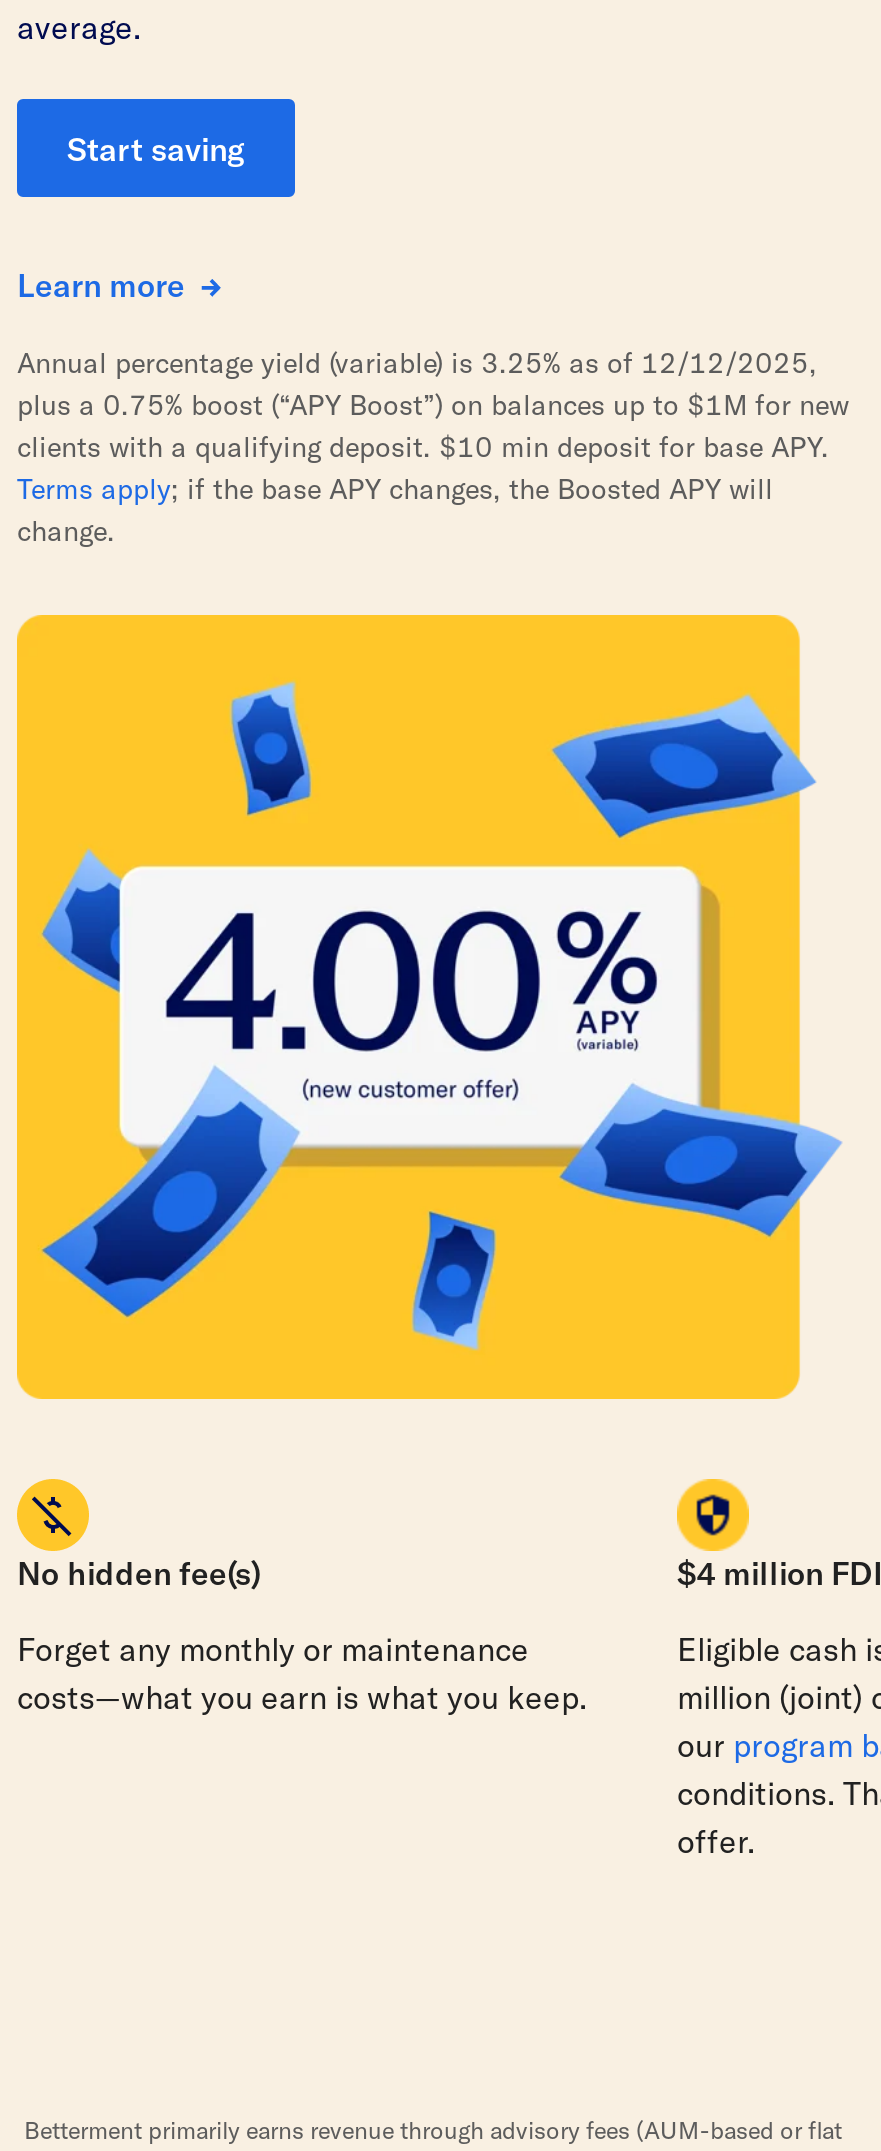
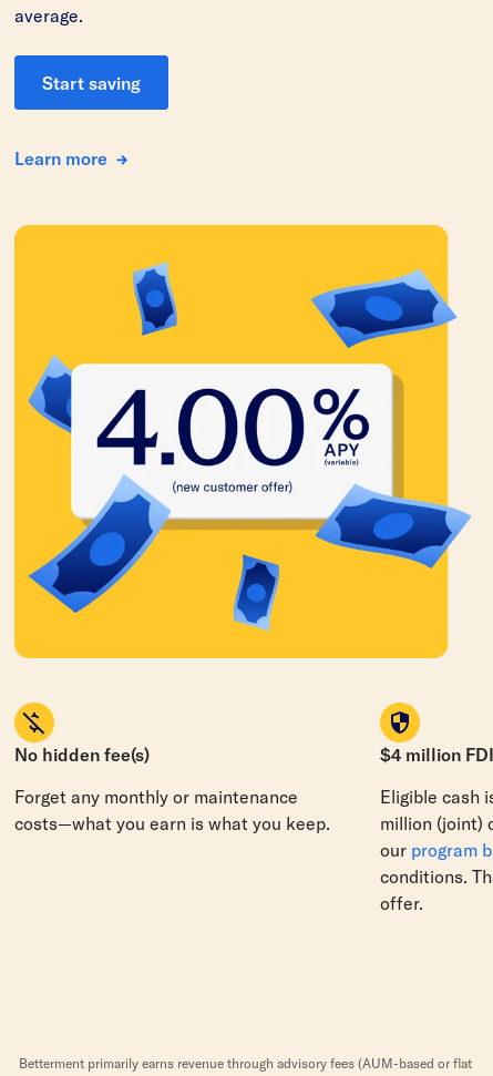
- Annual percentage yield (variable) is 3.25% as of 12/12/2025,
- plus a 0.75% boost (“APY Boost”) on balances up to $1M for new
- clients with a qualifying deposit. $10 min deposit for base APY.
- Terms apply; if the base APY changes, the Boosted APY will
- change.
